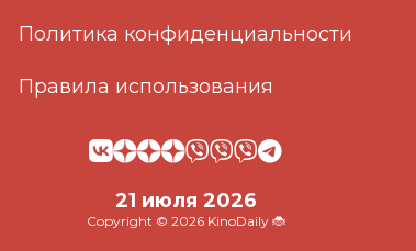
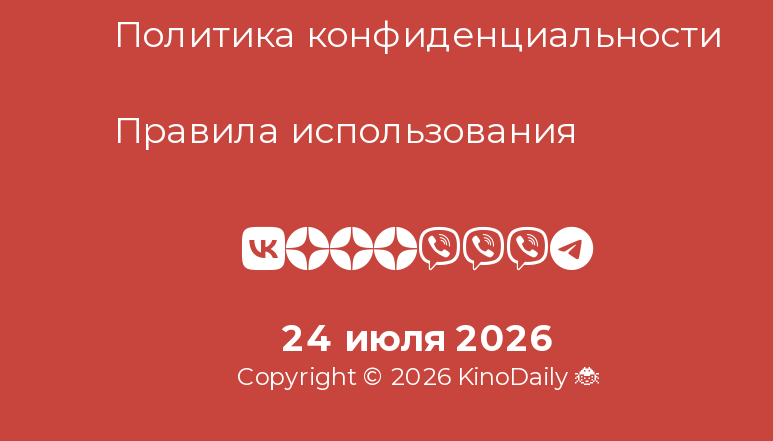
- 21 июля 2026
+ 24 июля 2026
